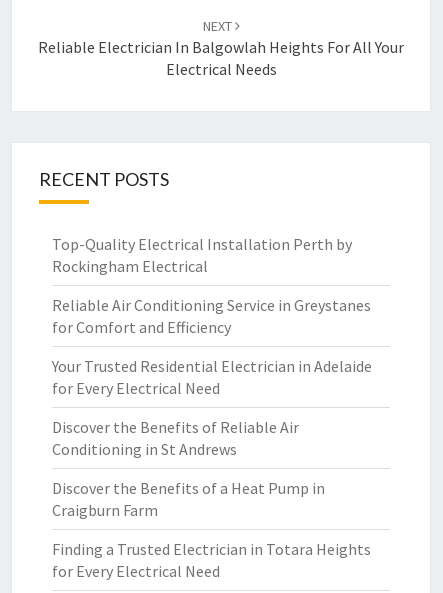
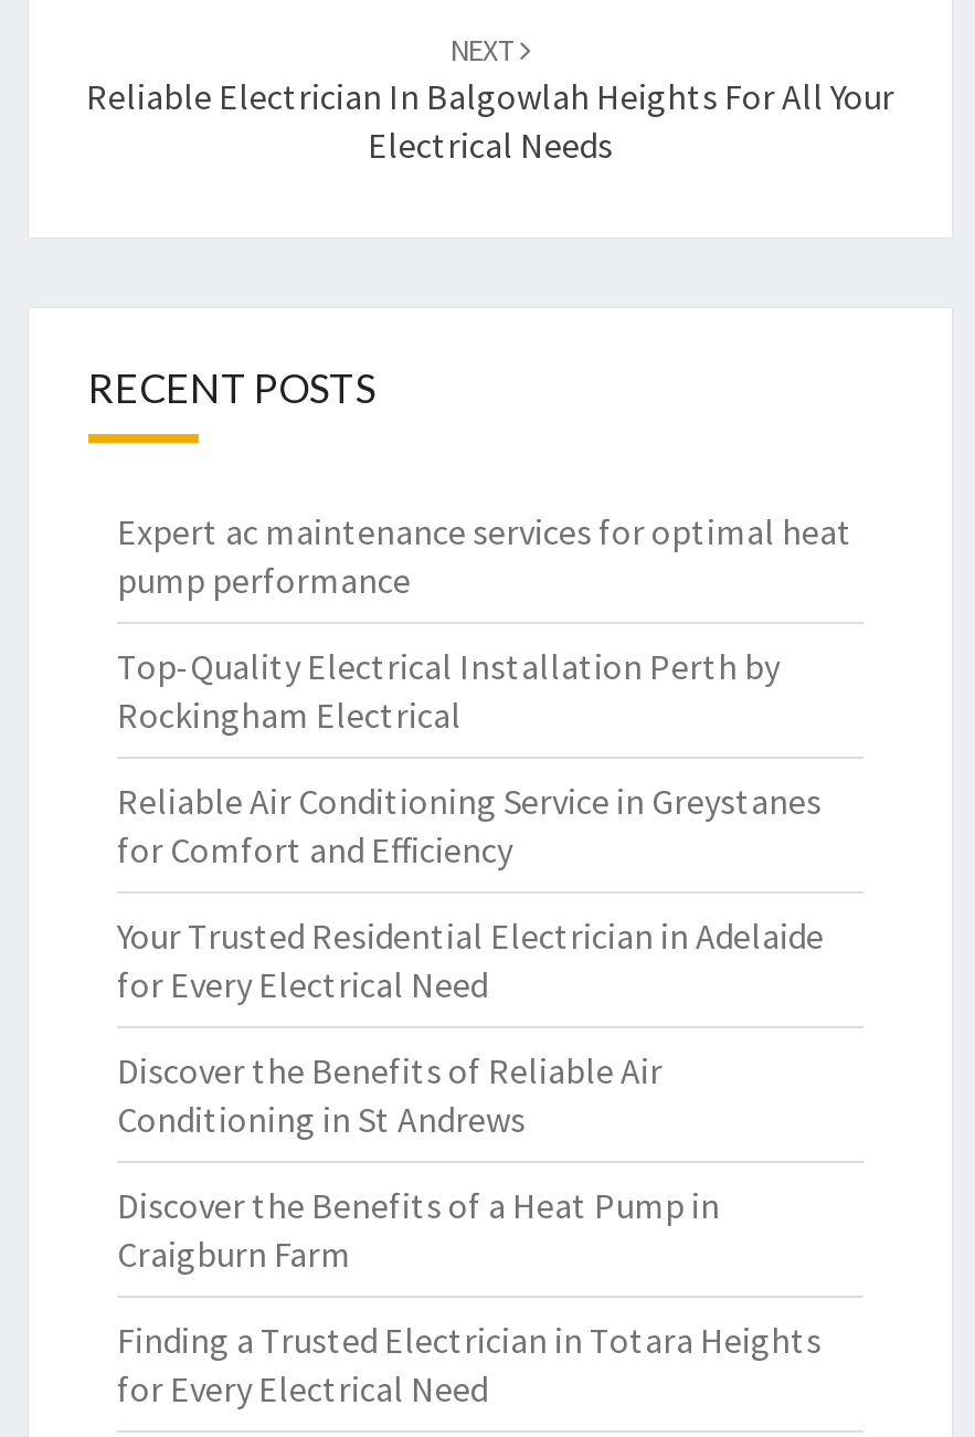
+ Expert ac maintenance services for optimal heat
+ pump performance
